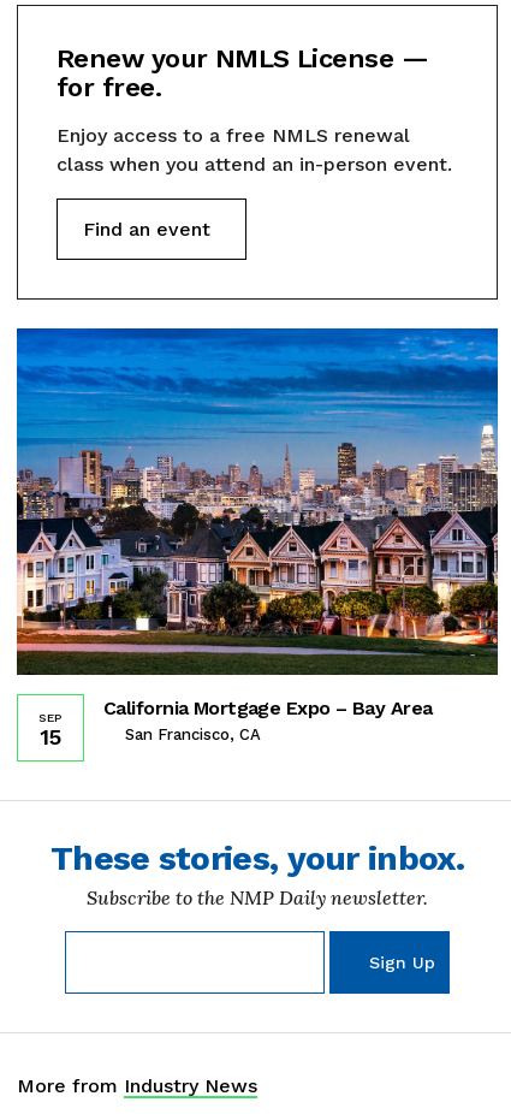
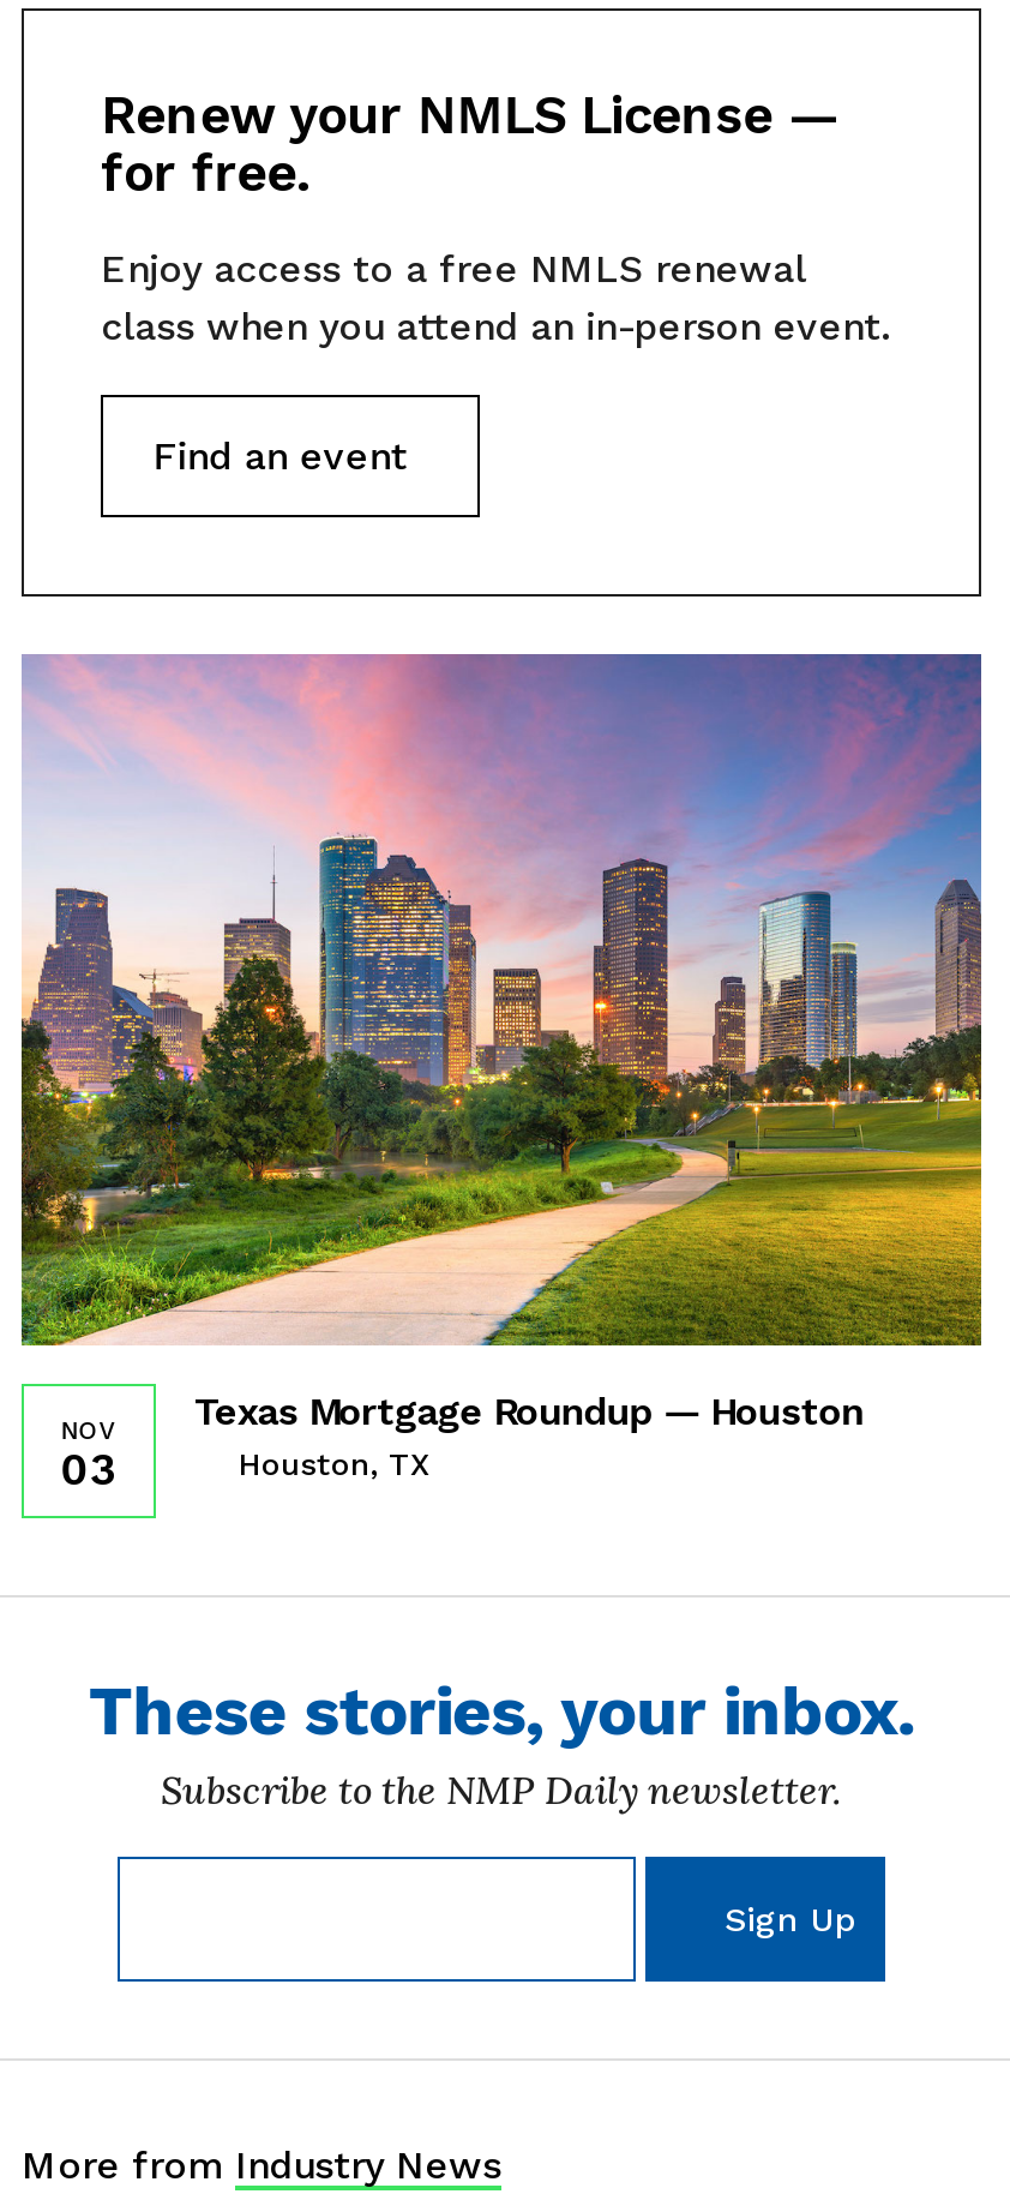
- [image]
- California Mortgage Expo – Bay Area
- San Francisco, CA
+ [image]
+ Texas Mortgage Roundup — Houston
+ Houston, TX

- SEP
- 15
+ NOV
+ 03
